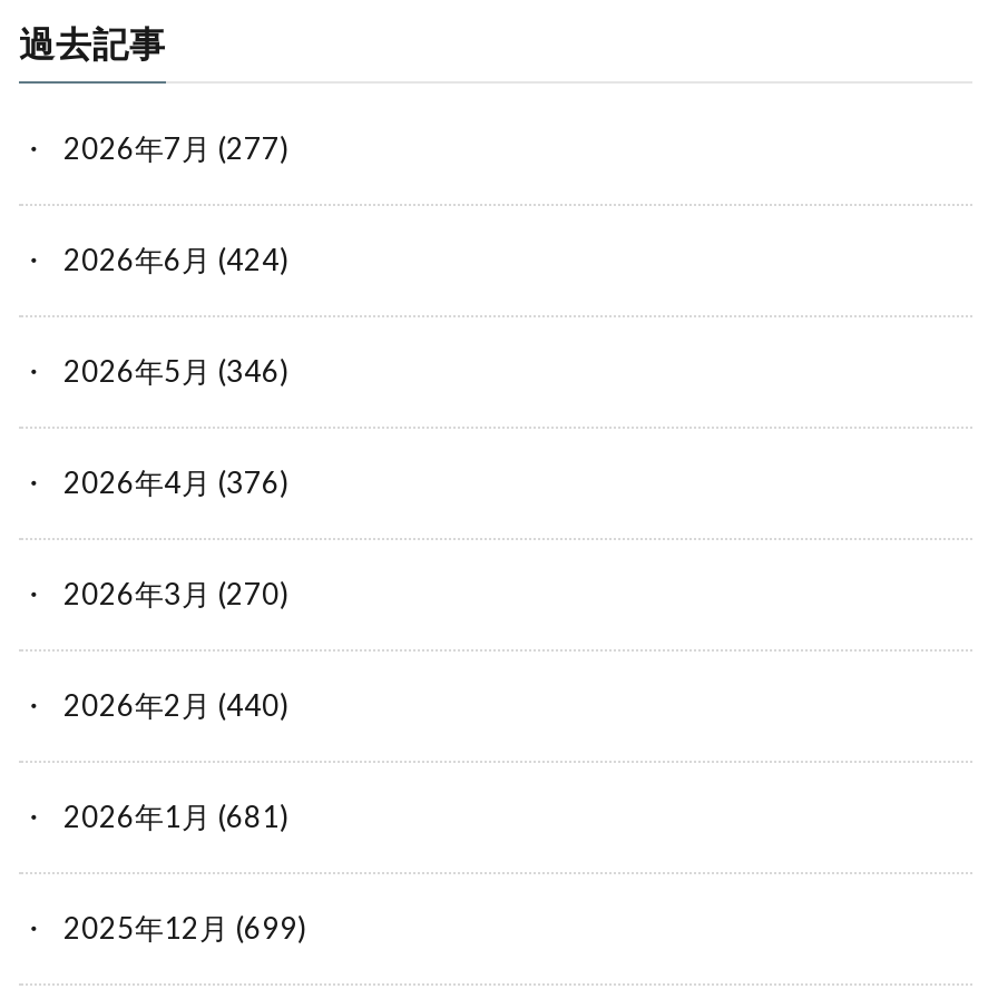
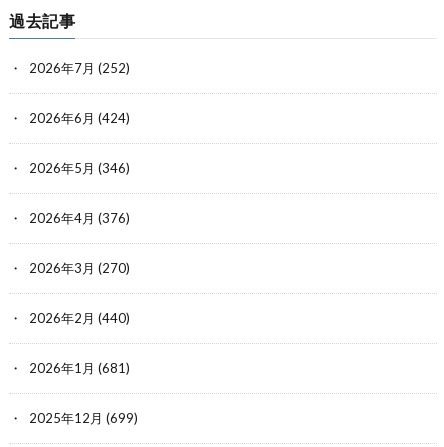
- 2026年7月(277)
+ 2026年7月(252)
